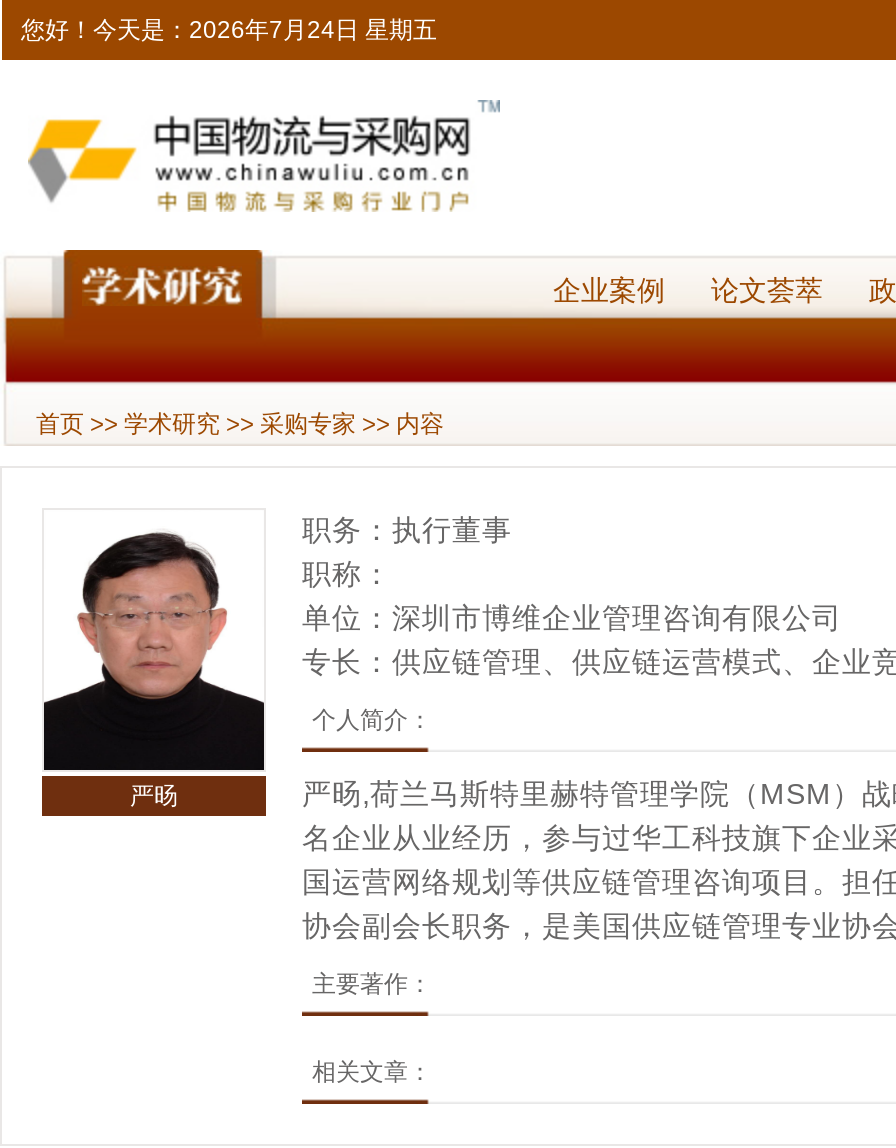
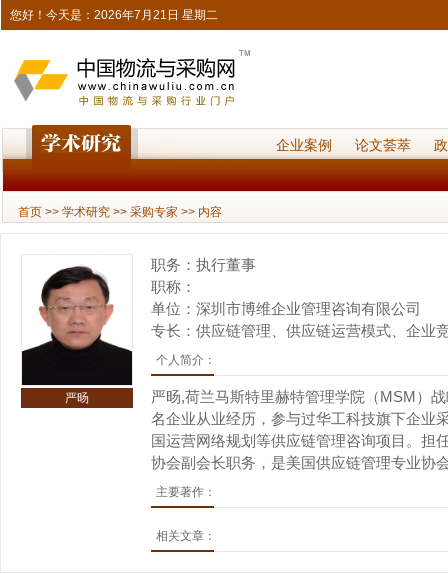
- 您好！今天是：2026年7月24日 星期五
+ 您好！今天是：2026年7月21日 星期二
